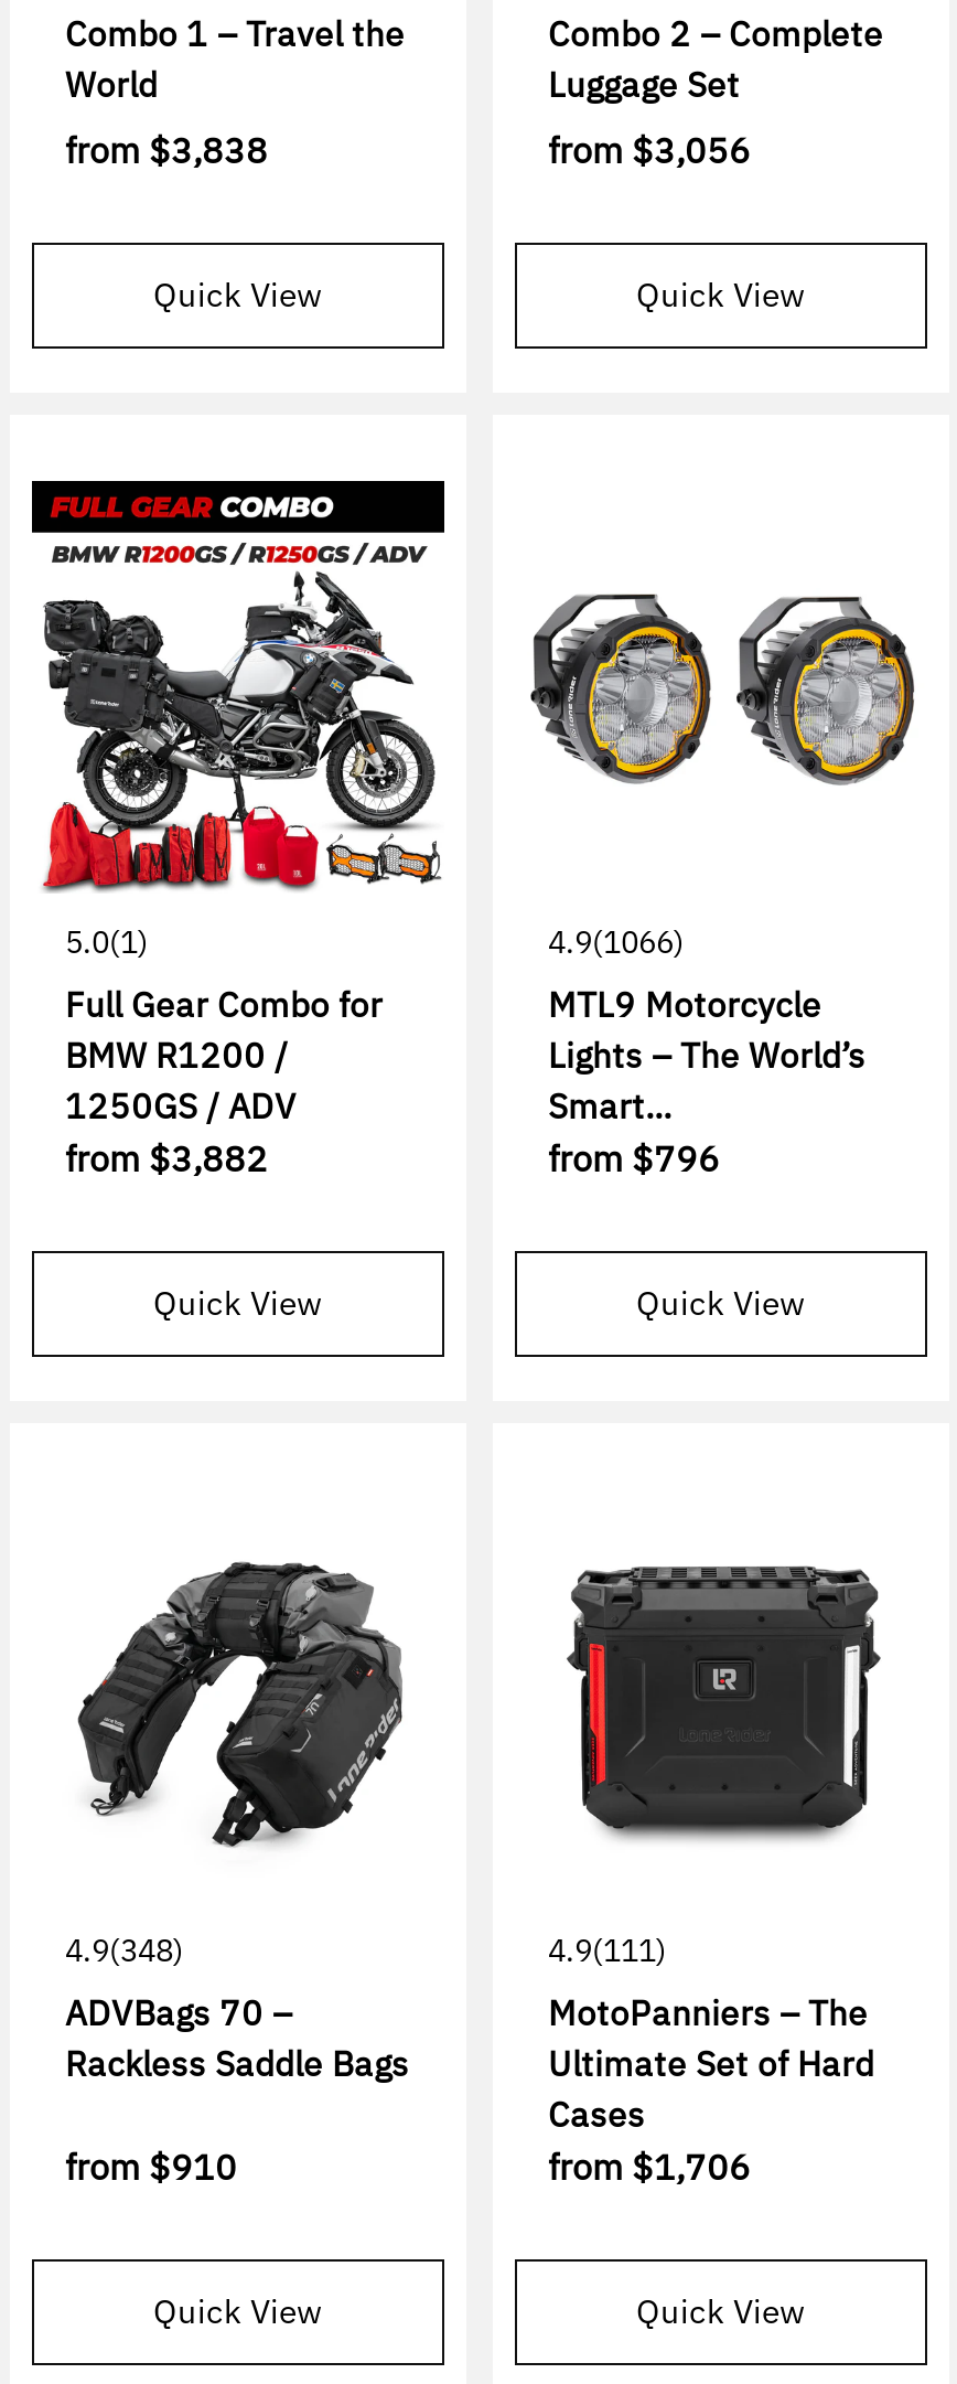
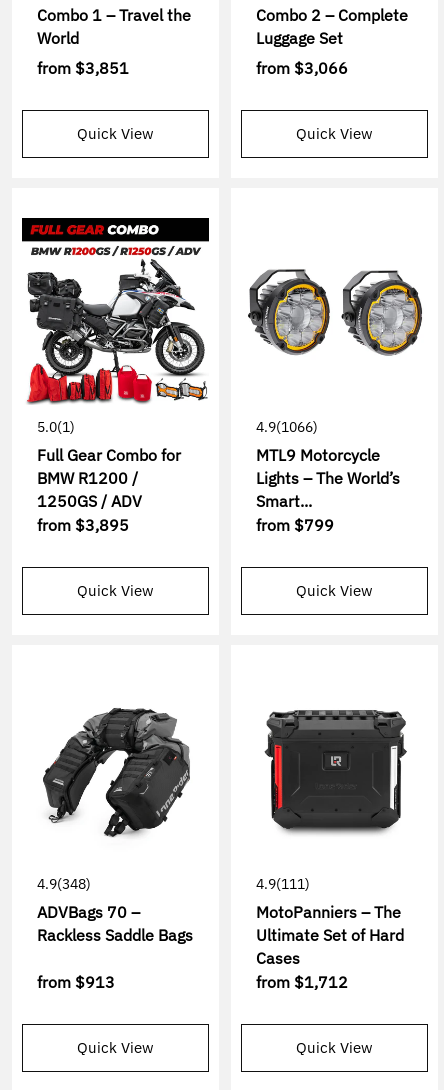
- from $3,838
+ from $3,851

- from $3,056
+ from $3,066

- from $3,882
+ from $3,895

- from $796
+ from $799

- from $910
+ from $913

- from $1,706
+ from $1,712
